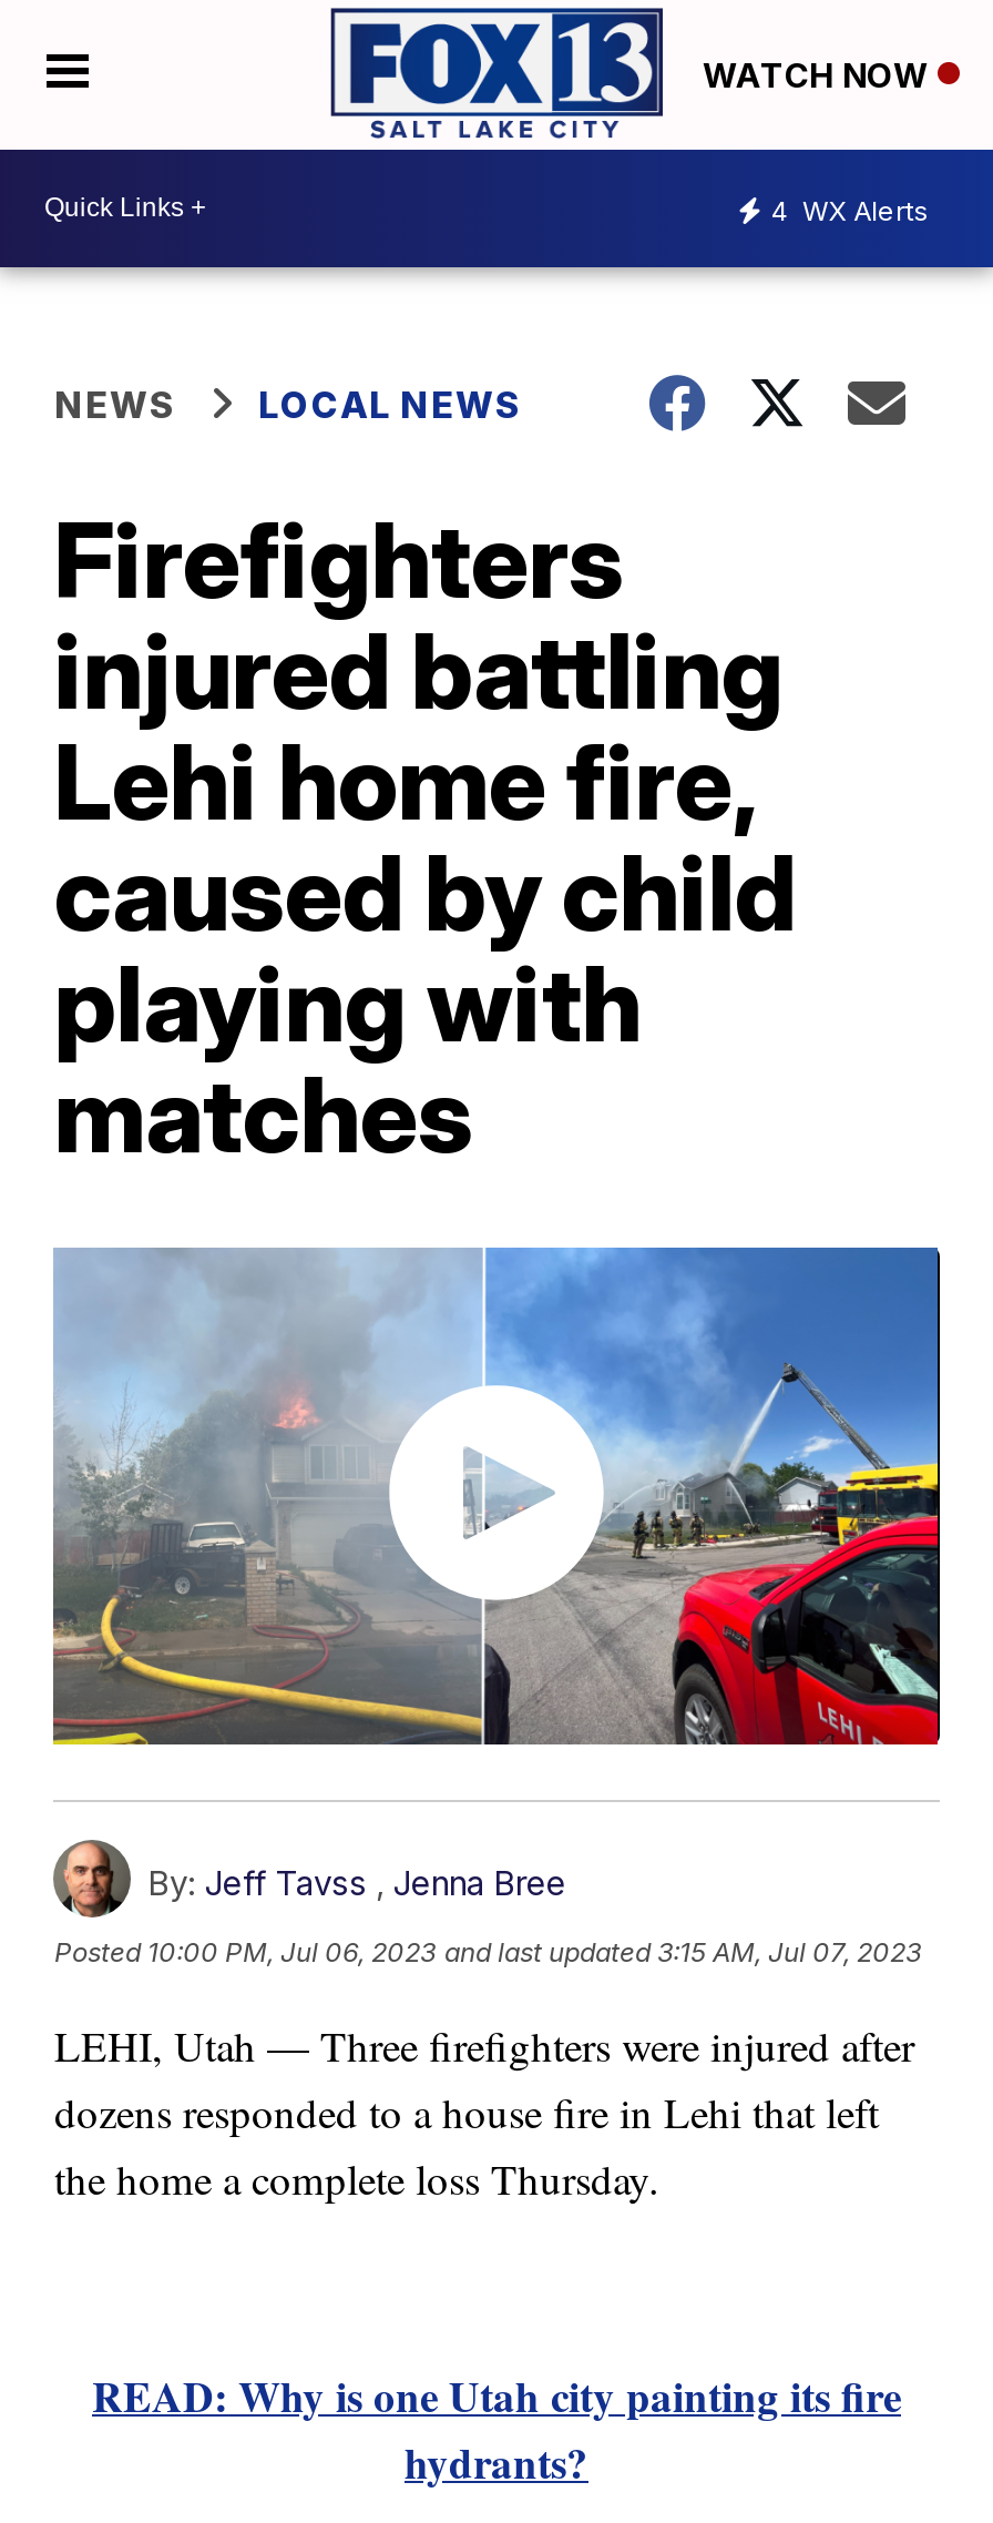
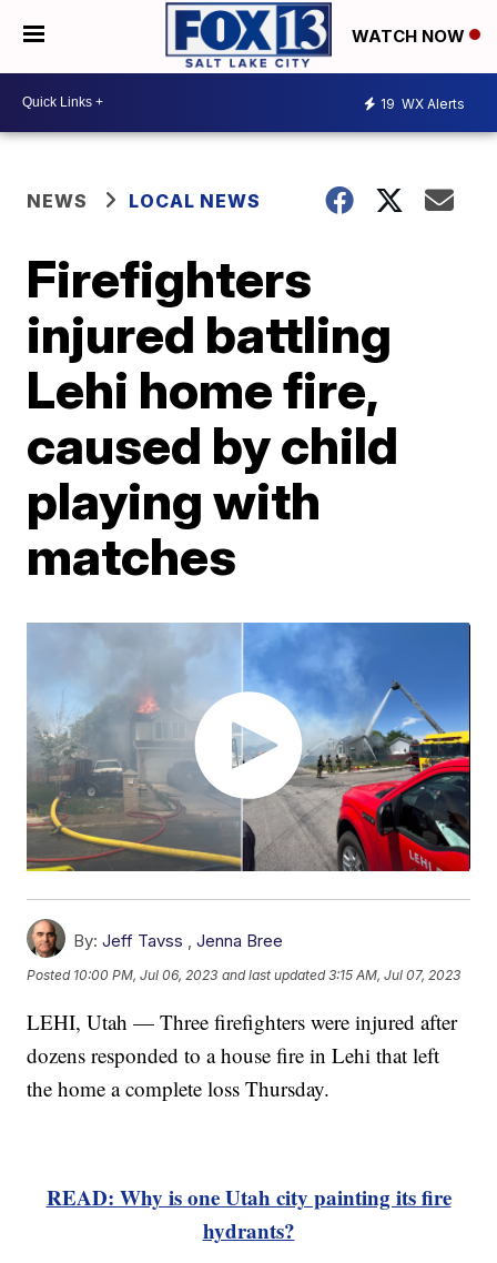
- 4 WX Alerts
+ 19 WX Alerts
